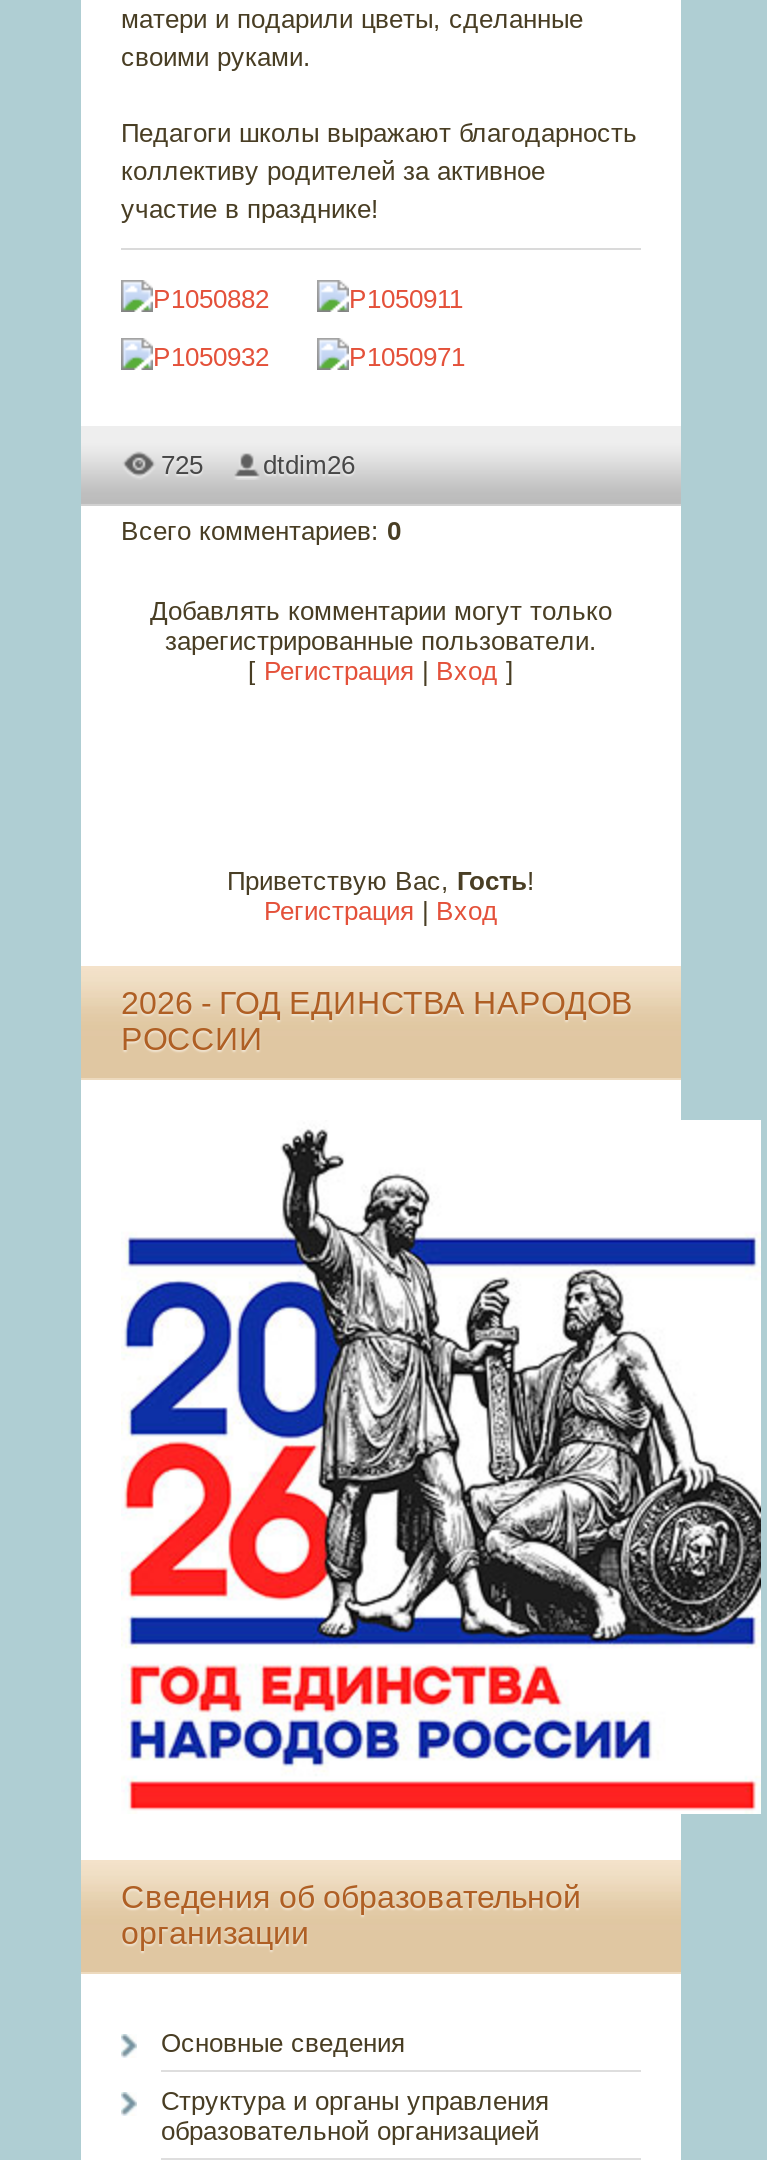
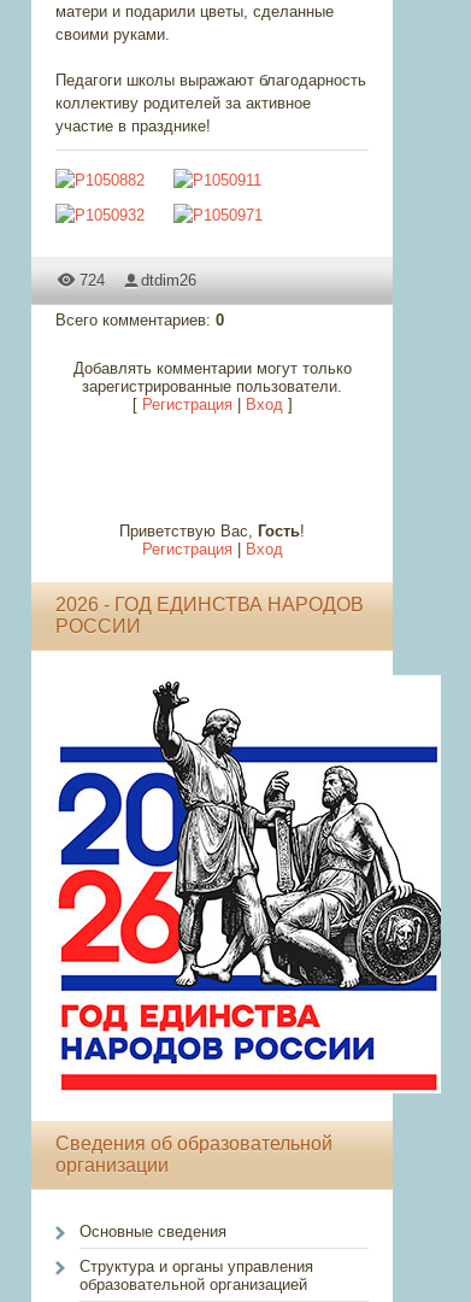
- 725 dtdim26
+ 724 dtdim26
